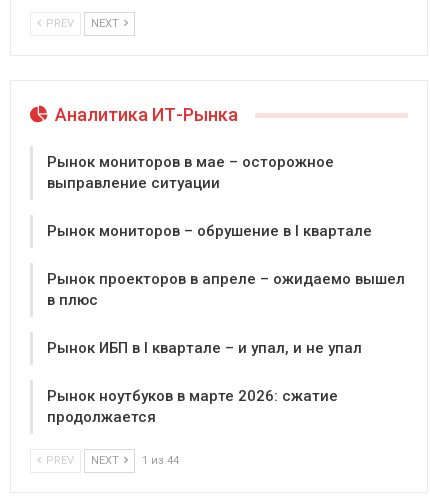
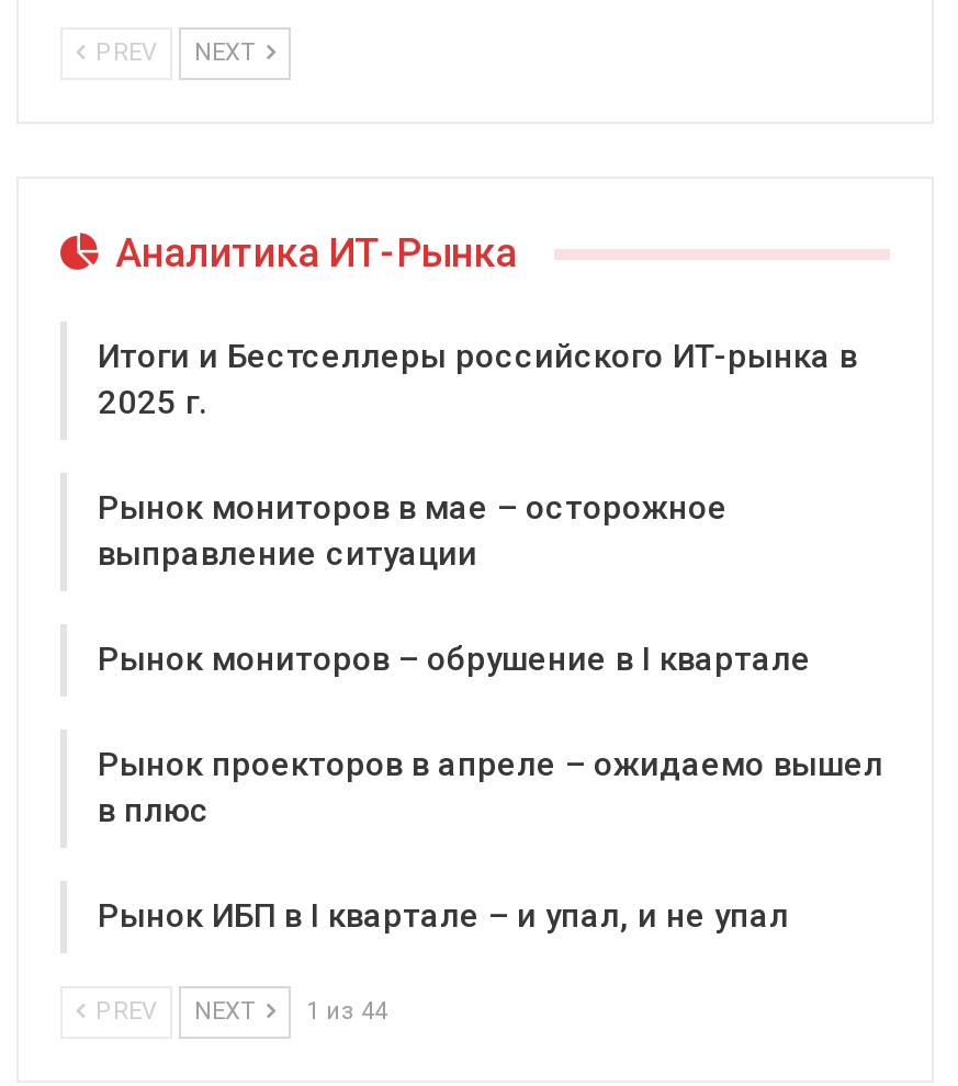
+ Итоги и Бестселлеры российского ИТ-рынка в
+ 2025 г.

moved down: Рынок мониторов в мае – осторожное | выправление ситуации | Рынок мониторов – обрушение в I квартале | Рынок проекторов в апреле – ожидаемо вышел | в плюс | Рынок ИБП в I квартале – и упал, и не упал

- Рынок ноутбуков в марте 2026: сжатие
- продолжается
